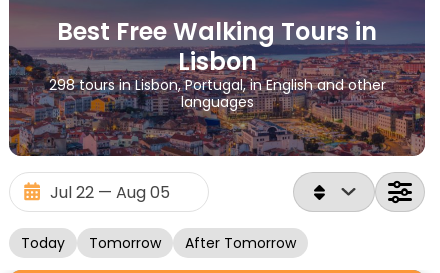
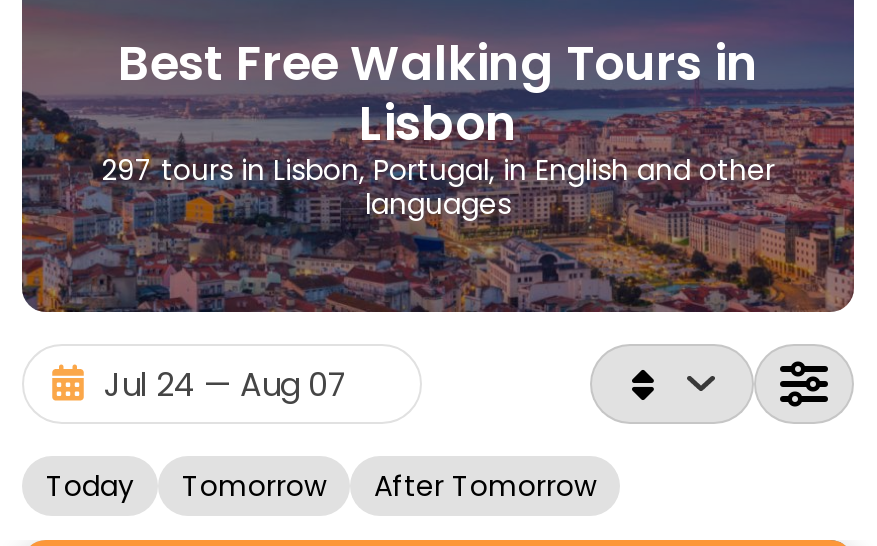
- 298 tours in Lisbon, Portugal, in English and other
+ 297 tours in Lisbon, Portugal, in English and other
